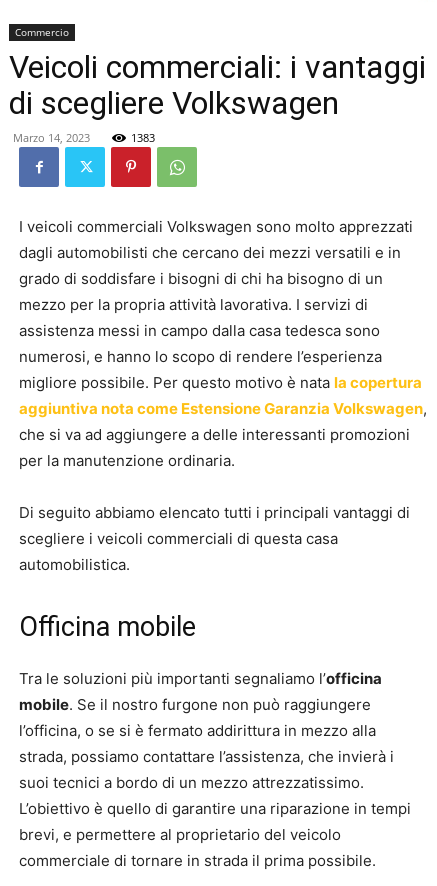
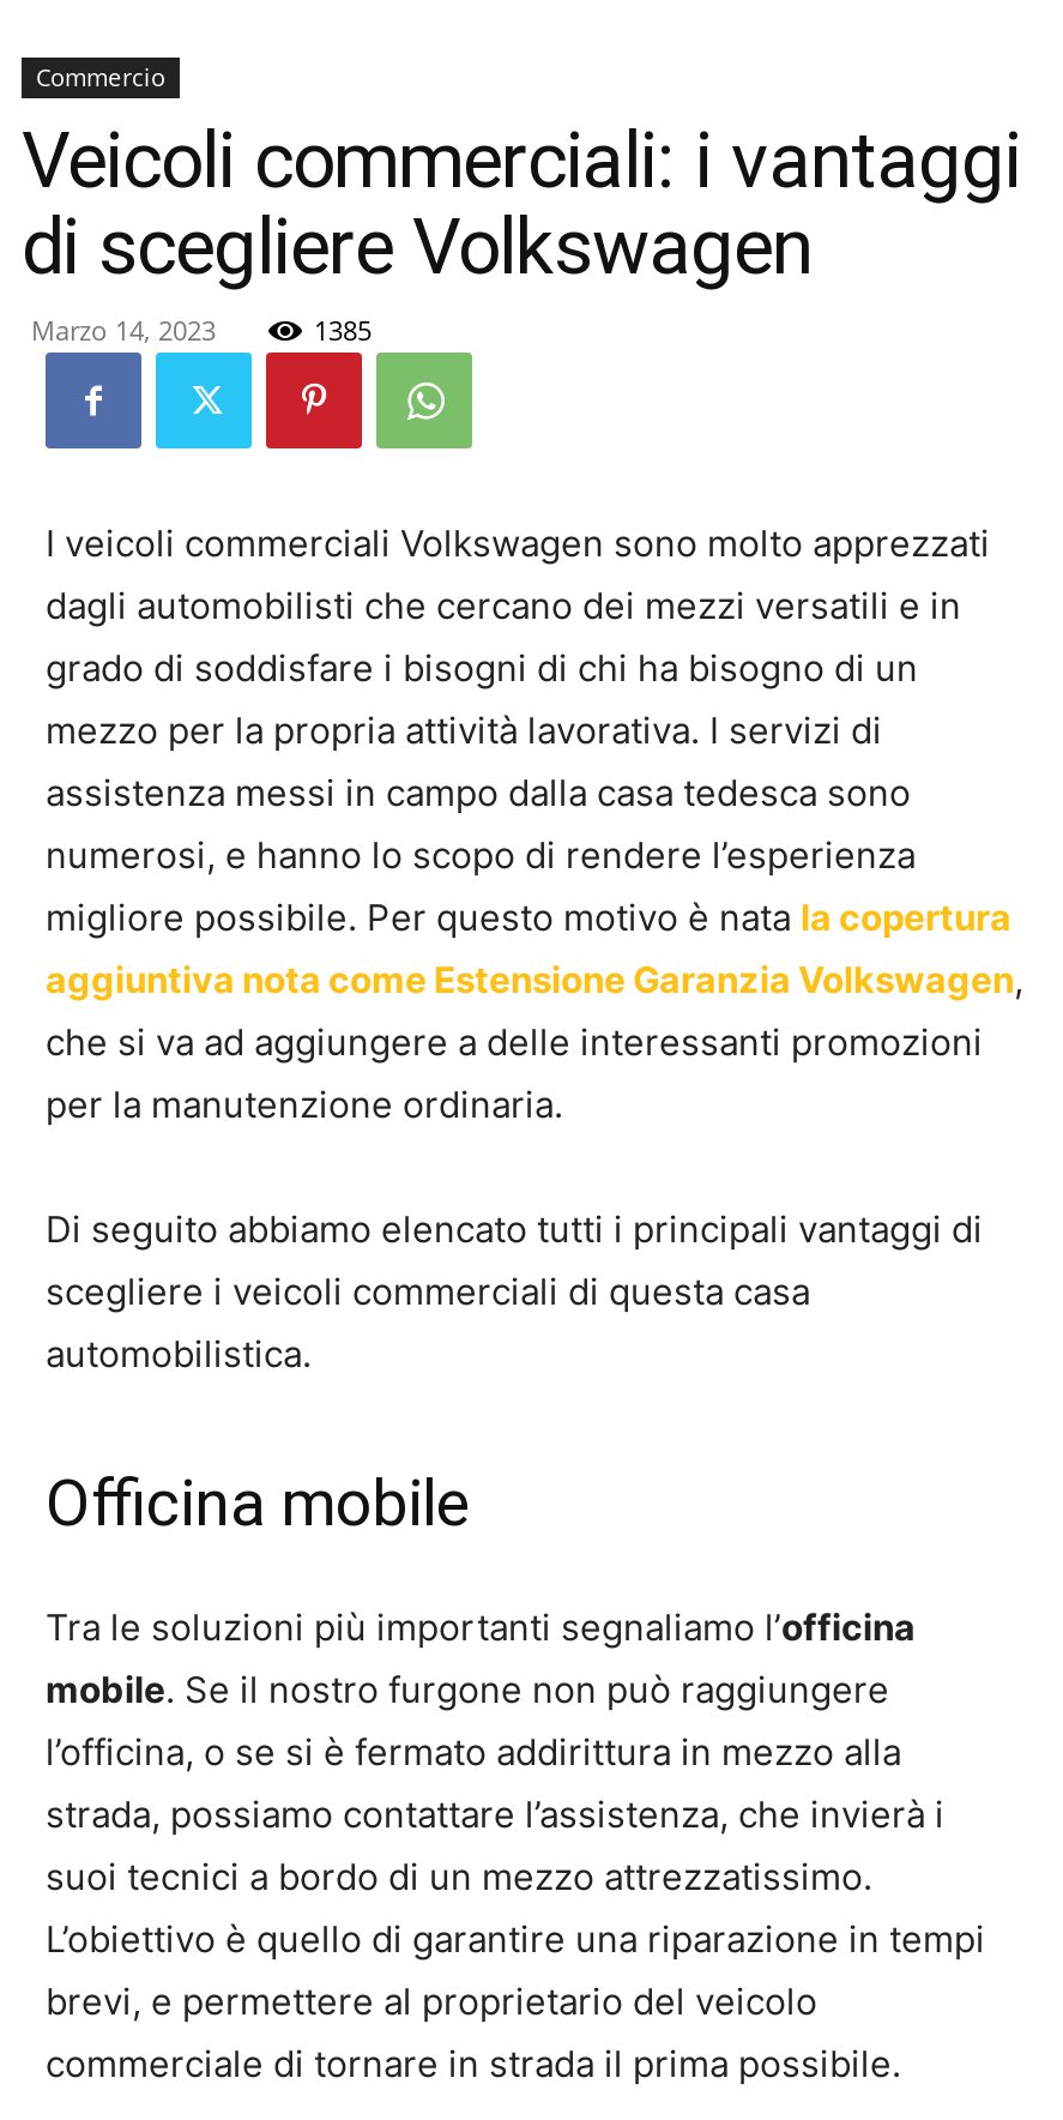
- 1383
+ 1385
